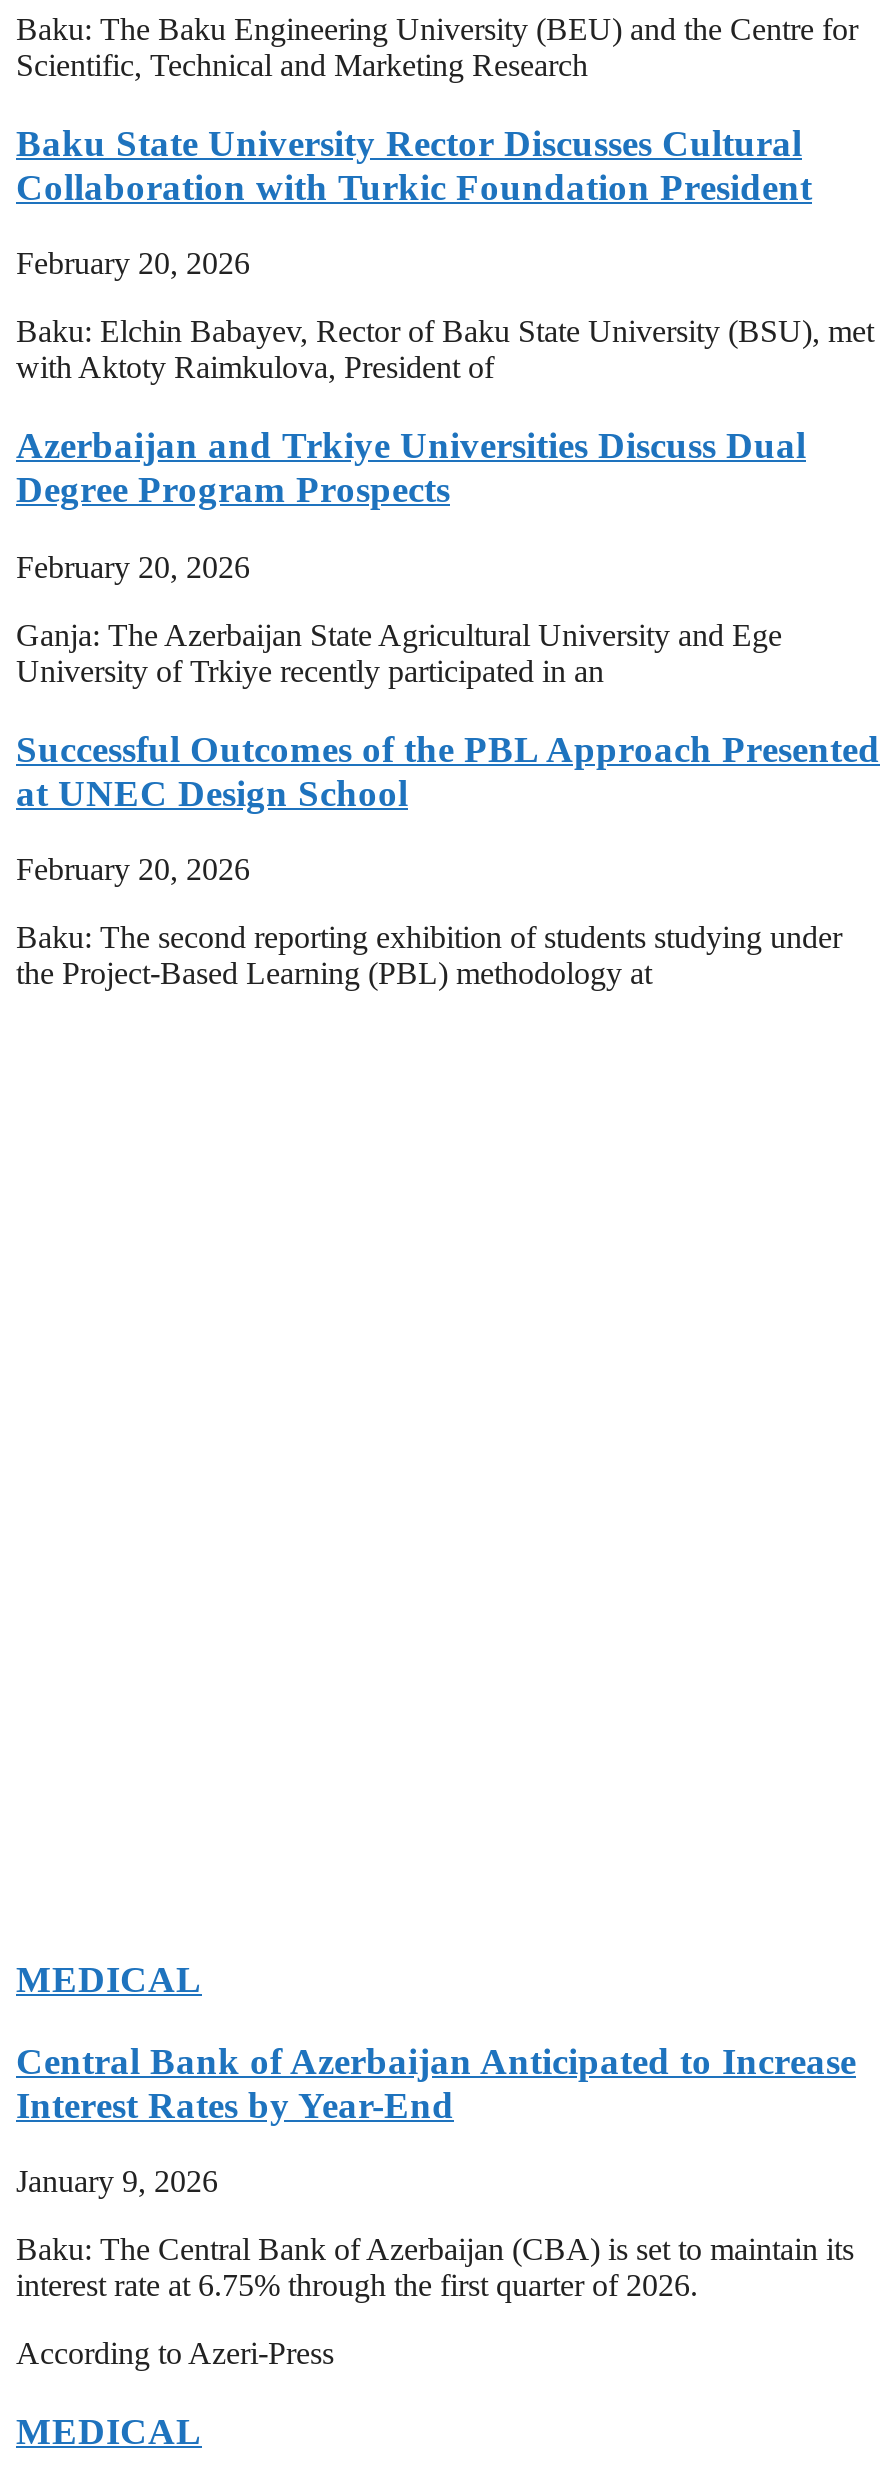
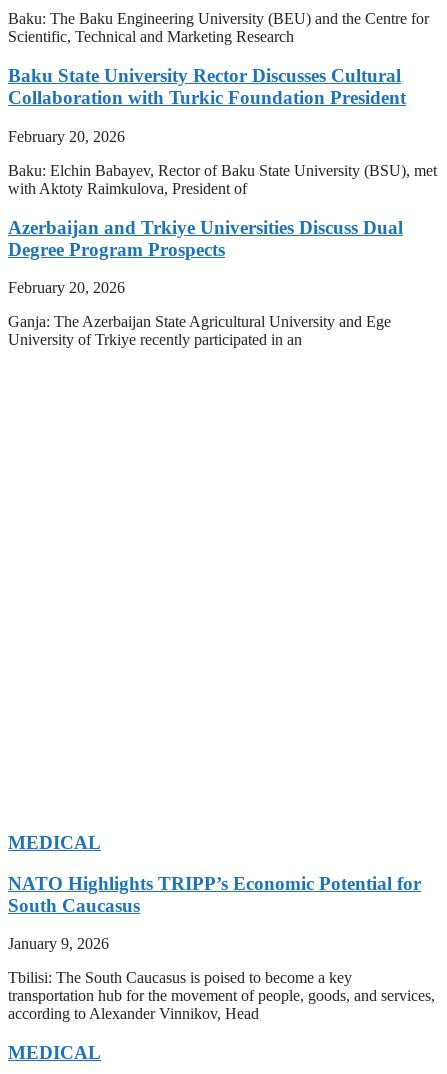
- Successful Outcomes of the PBL Approach Presented
- at UNEC Design School
- February 20, 2026
- Baku: The second reporting exhibition of students studying under
- the Project-Based Learning (PBL) methodology at

- Central Bank of Azerbaijan Anticipated to Increase
- Interest Rates by Year-End
+ NATO Highlights TRIPP’s Economic Potential for
+ South Caucasus

- Baku: The Central Bank of Azerbaijan (CBA) is set to maintain its
- interest rate at 6.75% through the first quarter of 2026.
- According to Azeri-Press
+ Tbilisi: The South Caucasus is poised to become a key
+ transportation hub for the movement of people, goods, and services,
+ according to Alexander Vinnikov, Head
